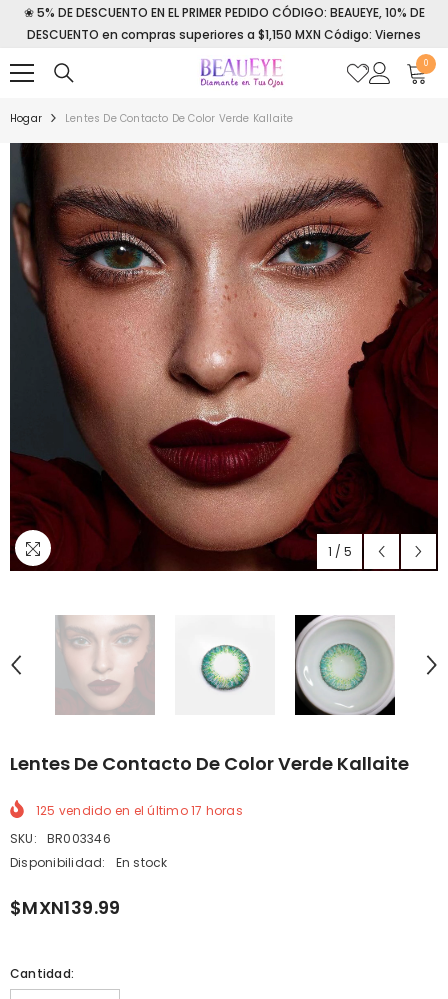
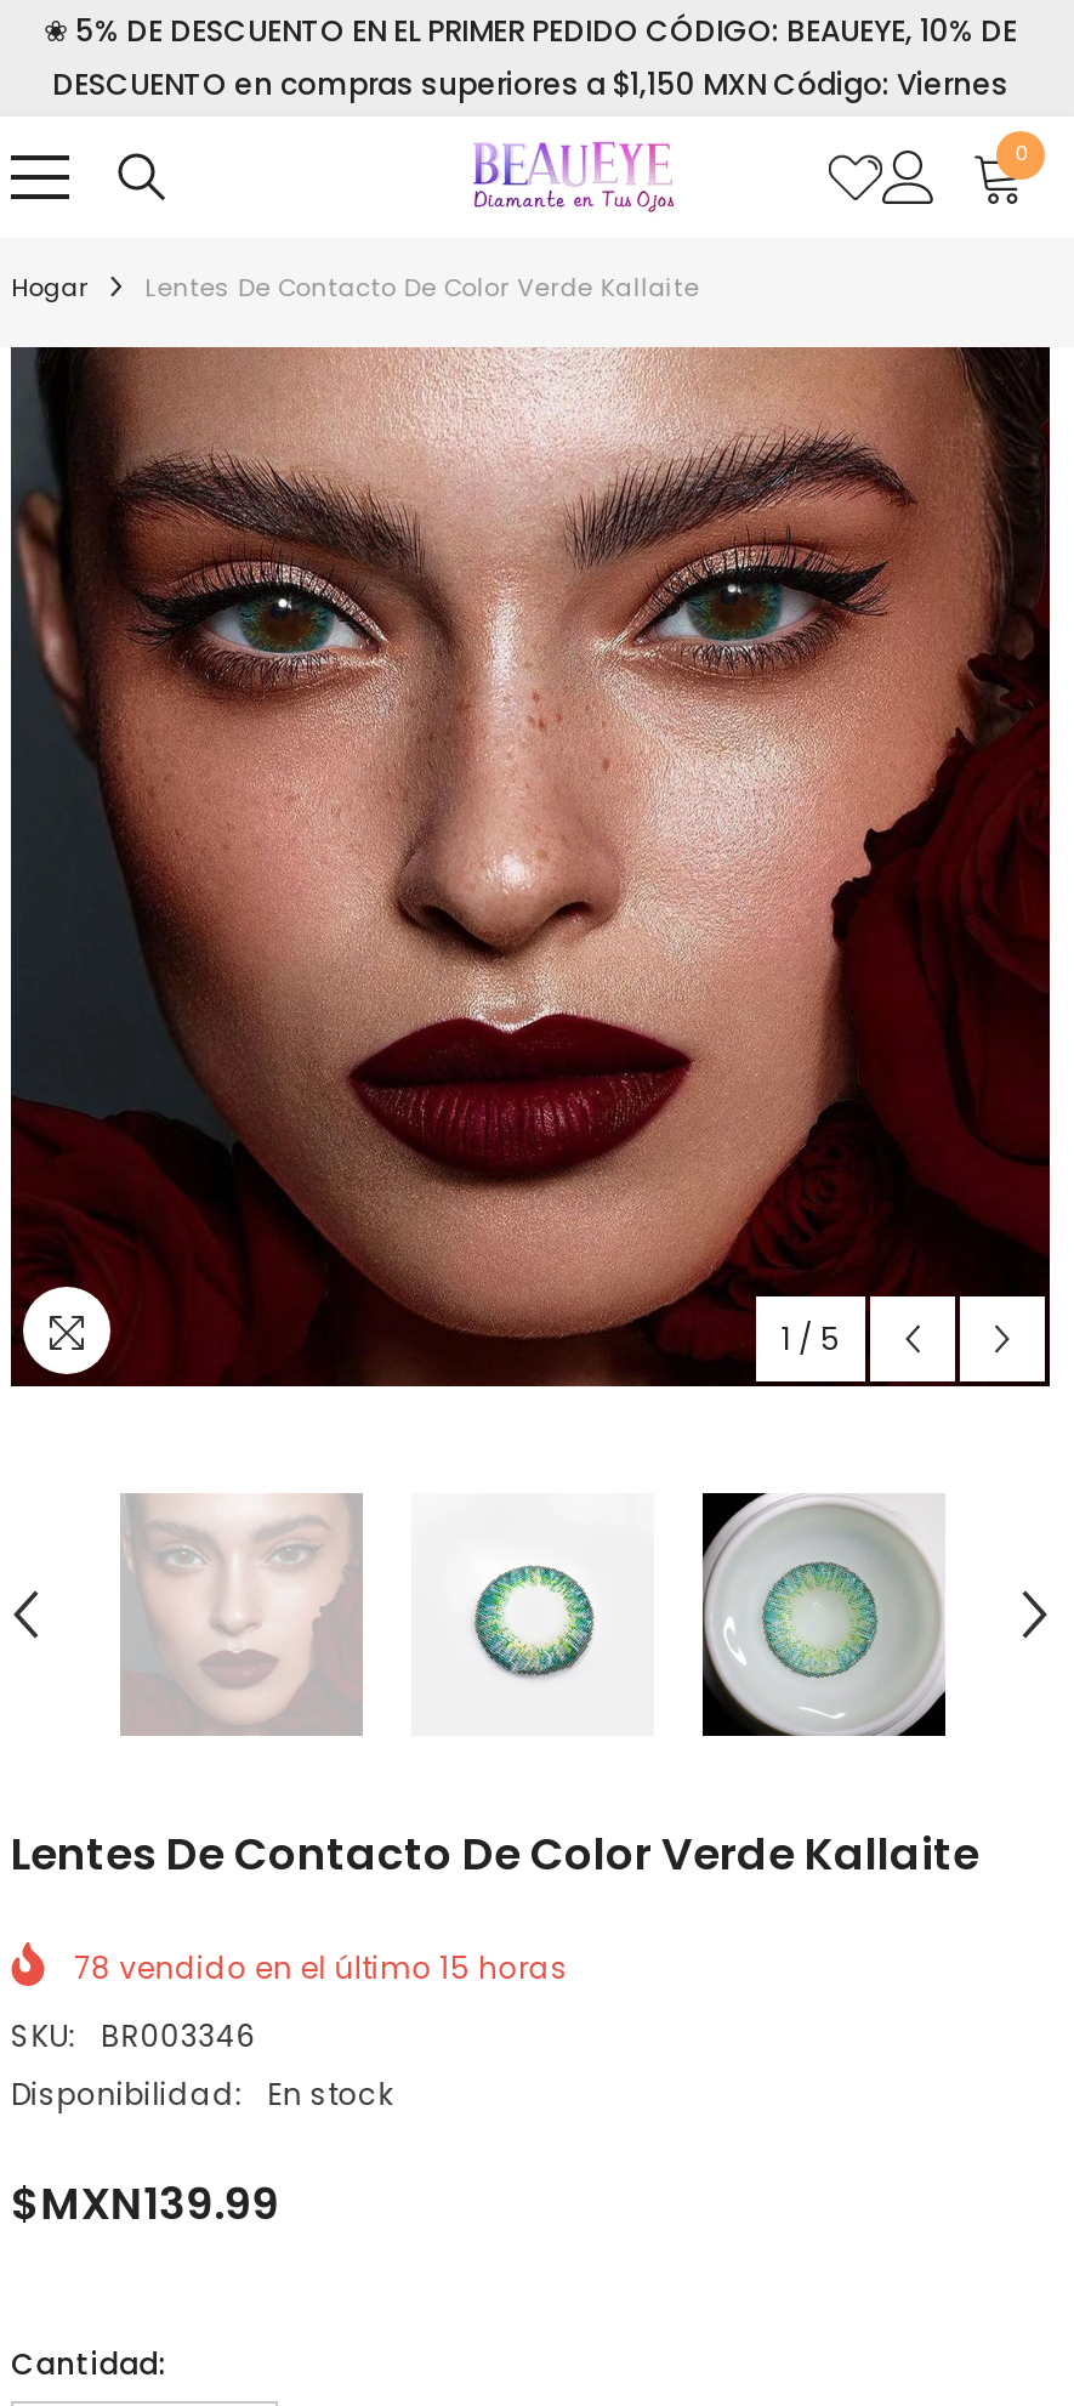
- 125 vendido en el último 17 horas
+ 78 vendido en el último 15 horas
